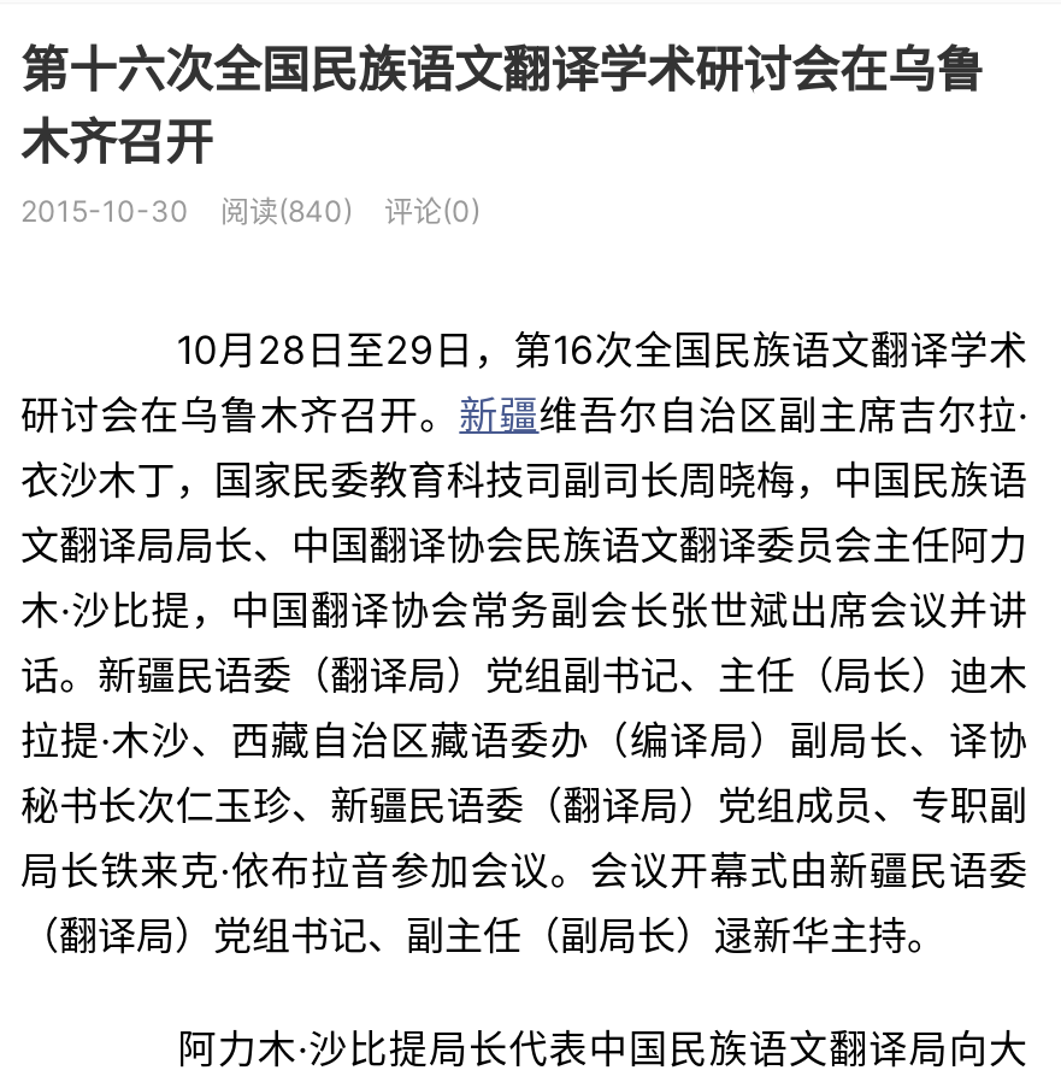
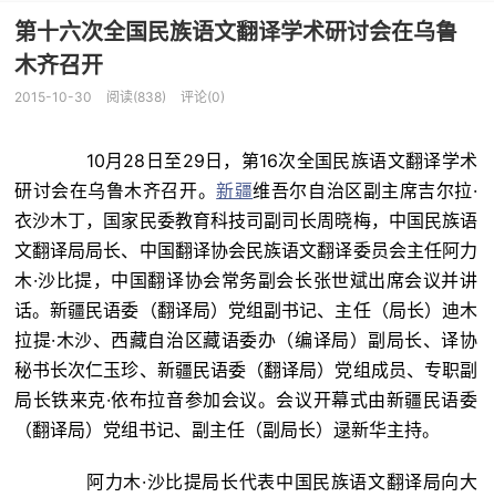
- 2015-10-30 阅读(840) 评论(0)
+ 2015-10-30 阅读(838) 评论(0)
